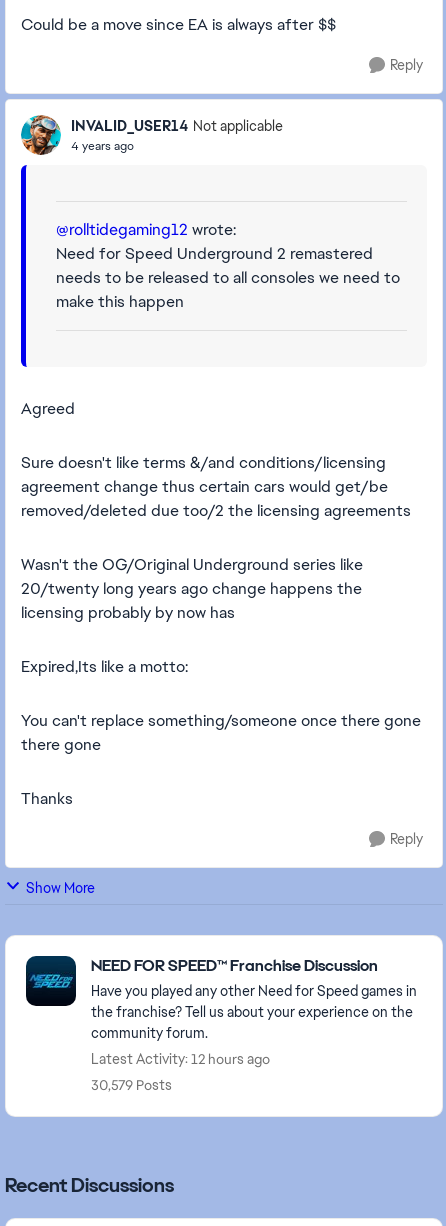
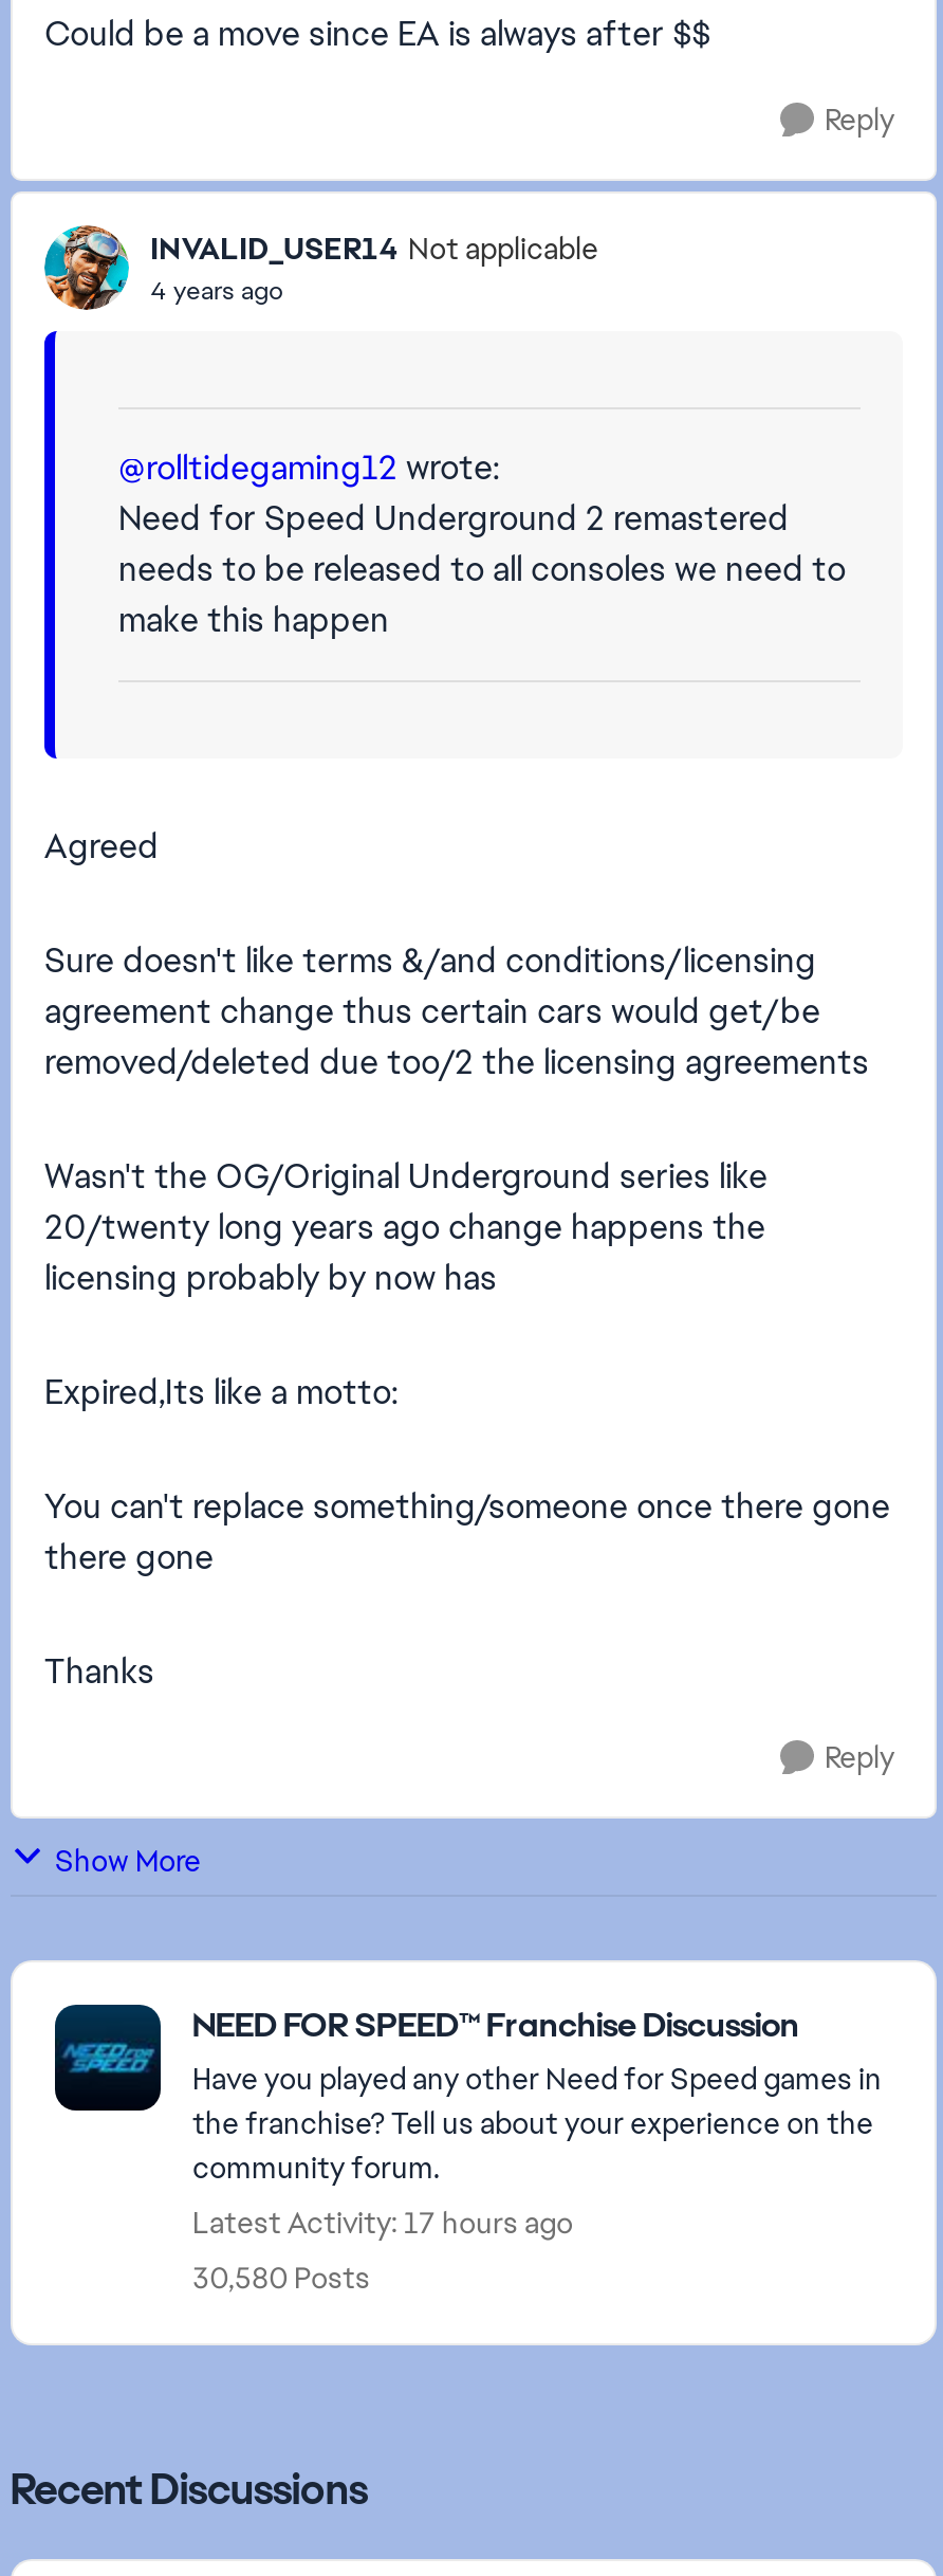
- Latest Activity: 12 hours ago
+ Latest Activity: 17 hours ago

- 30,579 Posts
+ 30,580 Posts
